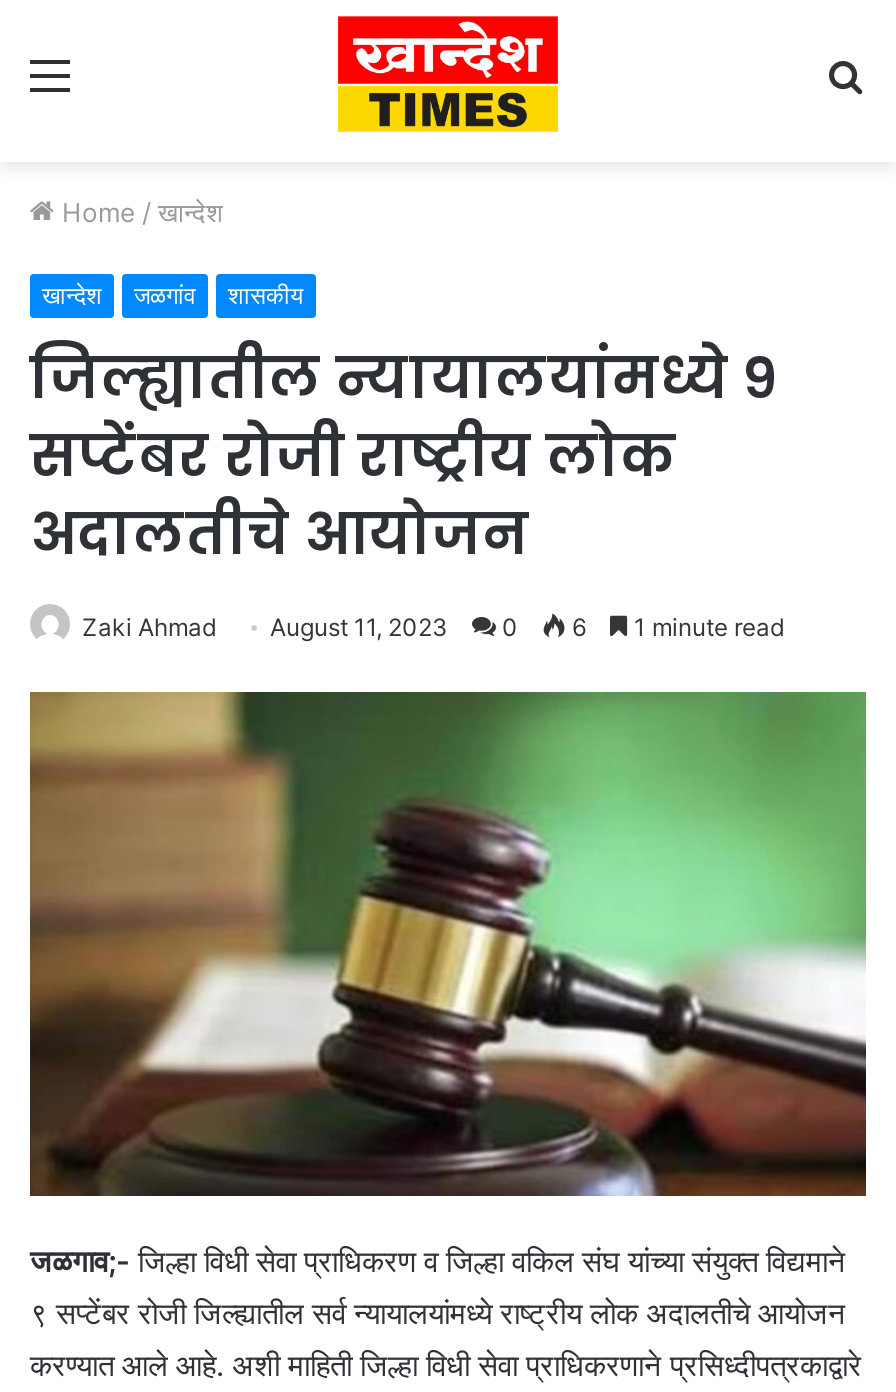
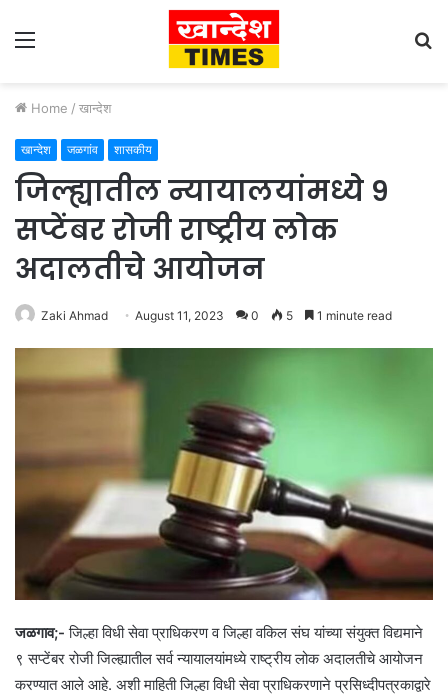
- Zaki Ahmad August 11, 2023 0 6 1 minute read
+ Zaki Ahmad August 11, 2023 0 5 1 minute read
